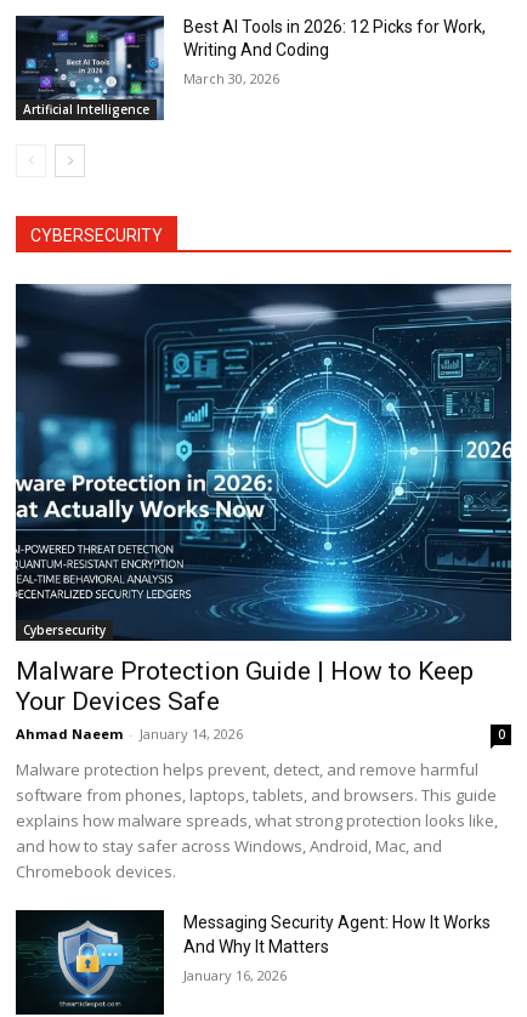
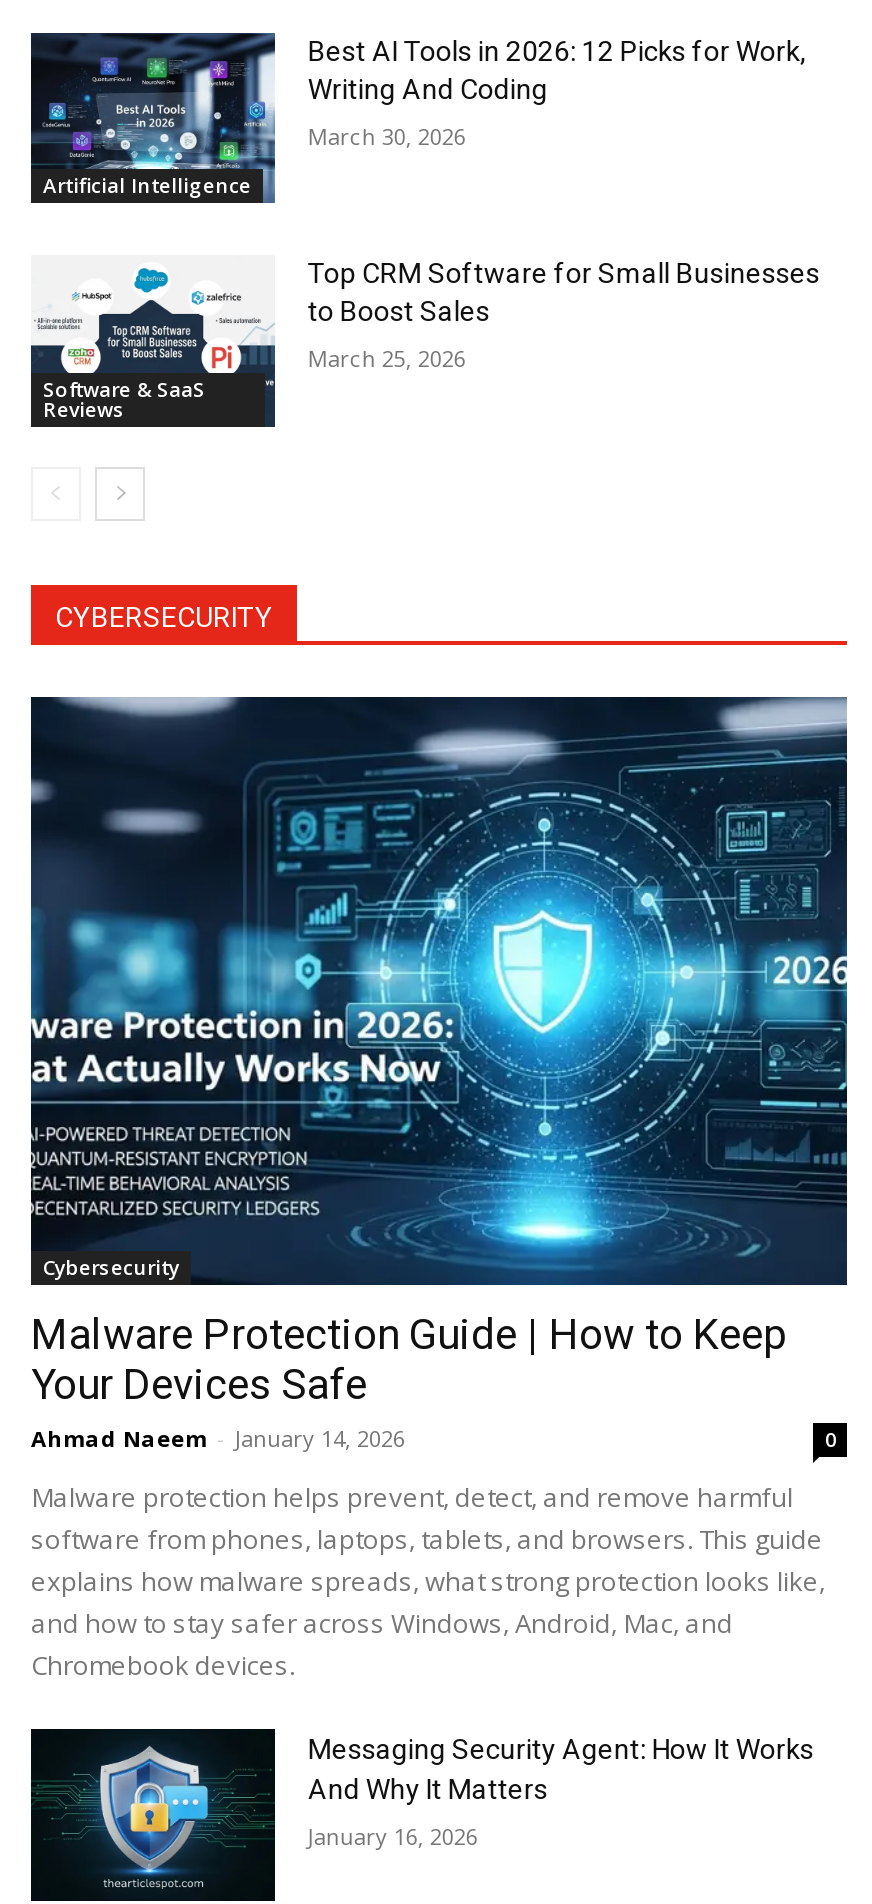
+ [image]
+ Software & SaaS
+ Reviews

+ Top CRM Software for Small Businesses
+ to Boost Sales
+ March 25, 2026
